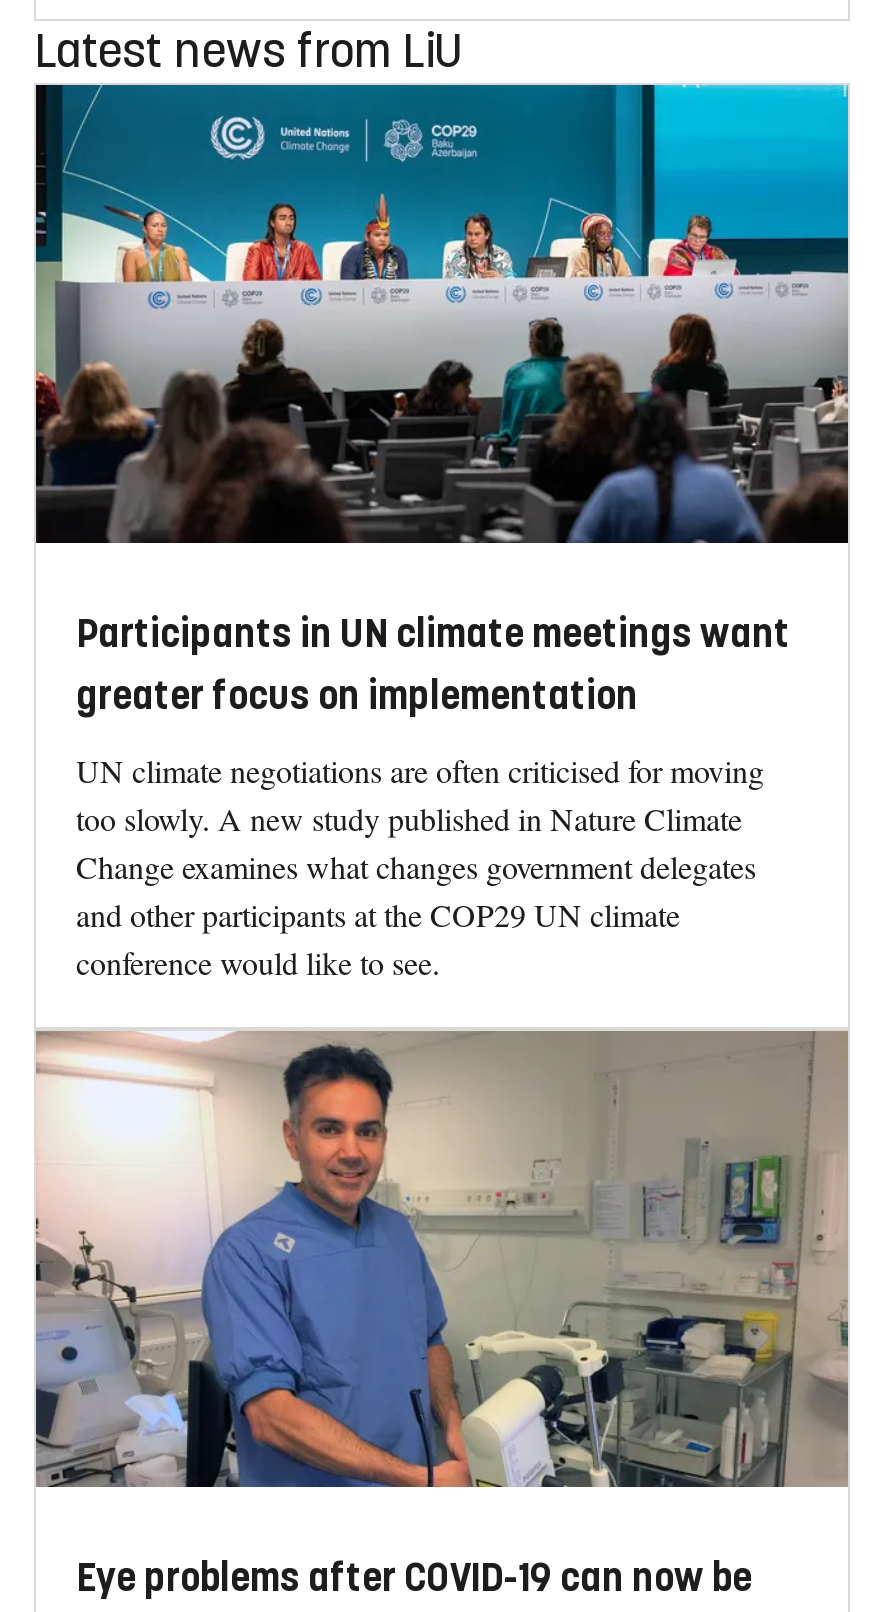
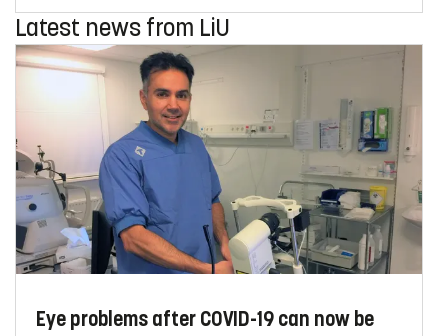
- [image]
- Participants in UN climate meetings want
- greater focus on implementation
- UN climate negotiations are often criticised for moving
- too slowly. A new study published in Nature Climate
- Change examines what changes government delegates
- and other participants at the COP29 UN climate
- conference would like to see.
